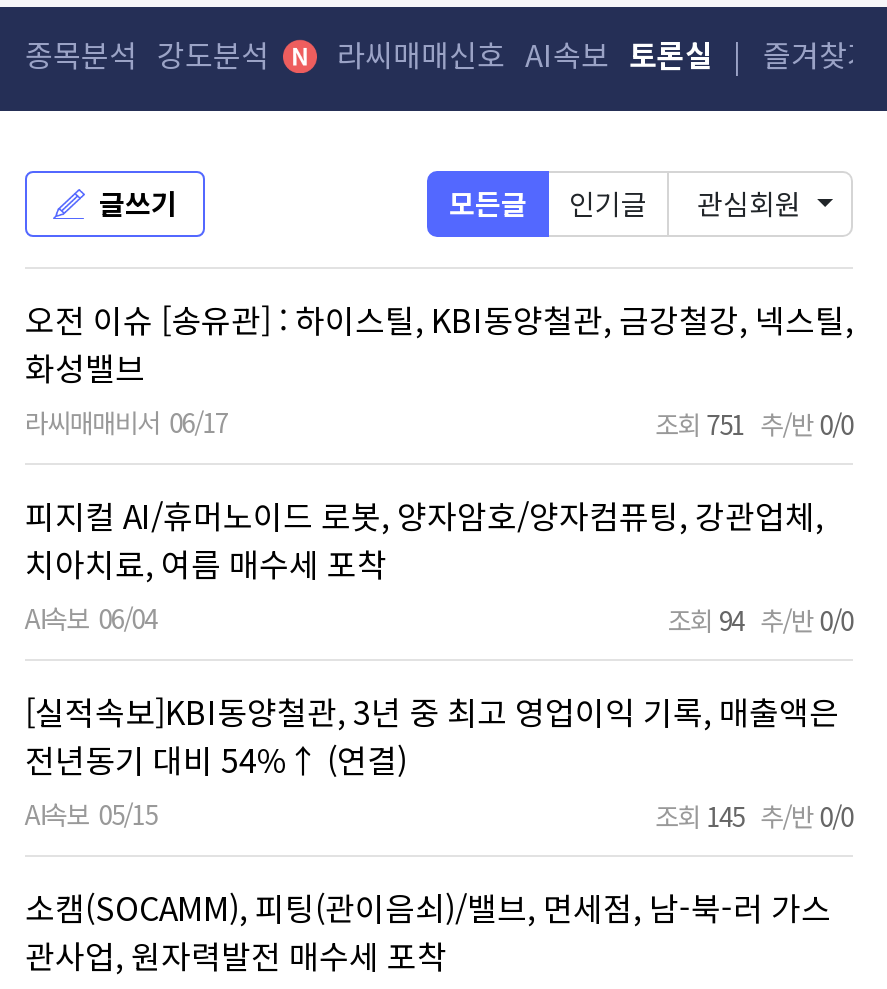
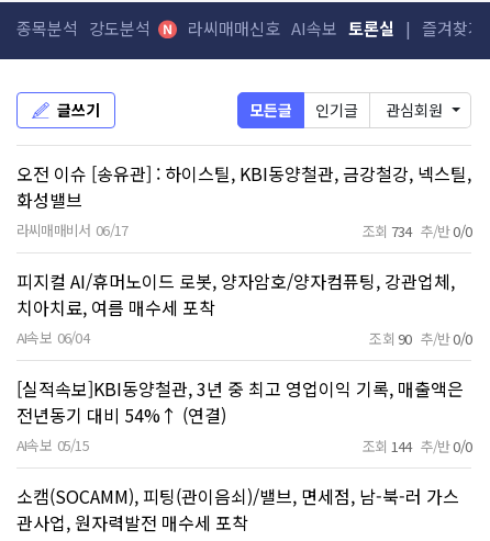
- 조회 751 추/반 0/0
+ 조회 734 추/반 0/0

- 조회 94 추/반 0/0
+ 조회 90 추/반 0/0

- 조회 145 추/반 0/0
+ 조회 144 추/반 0/0
